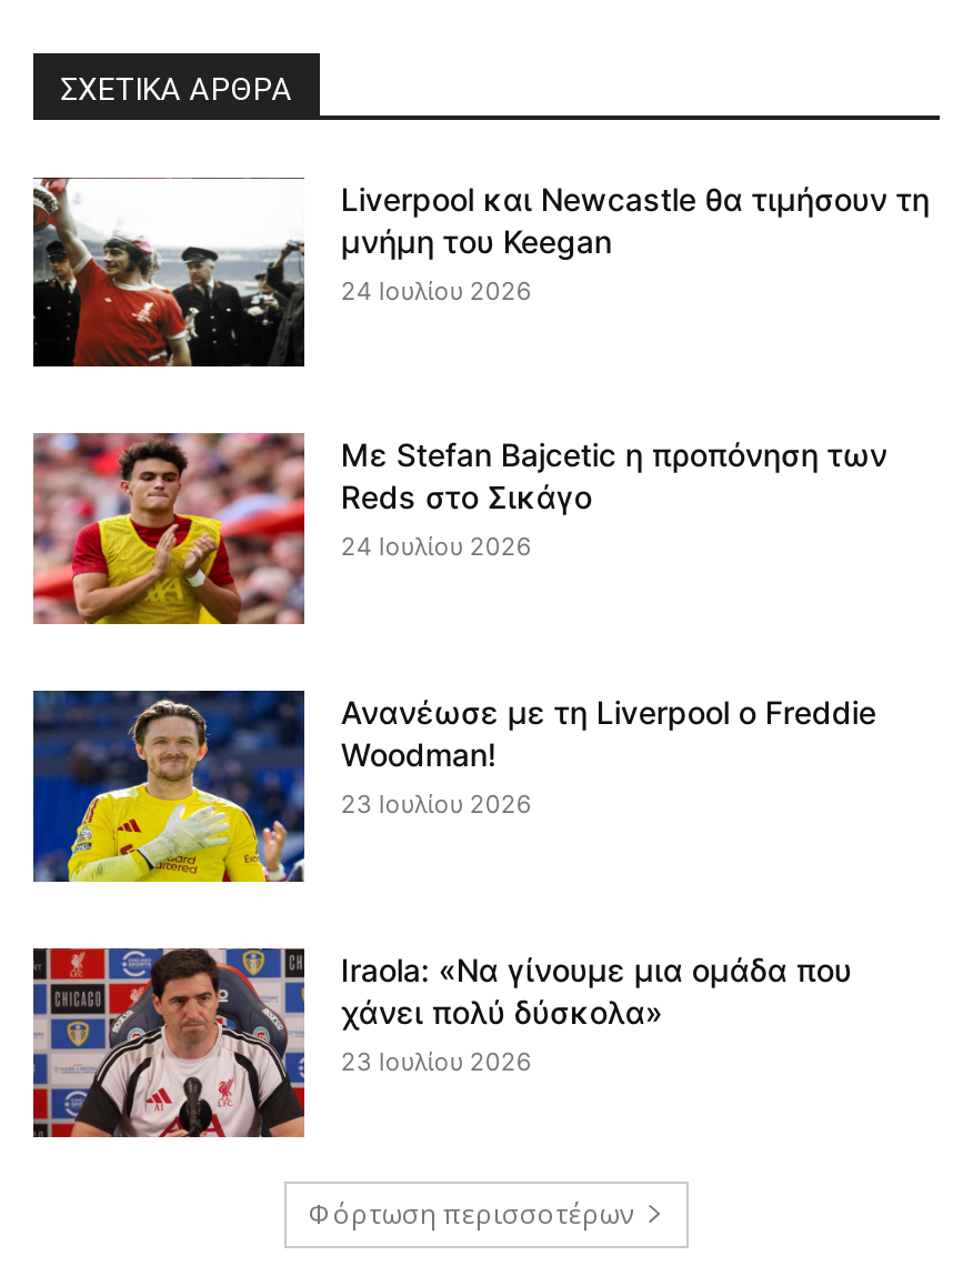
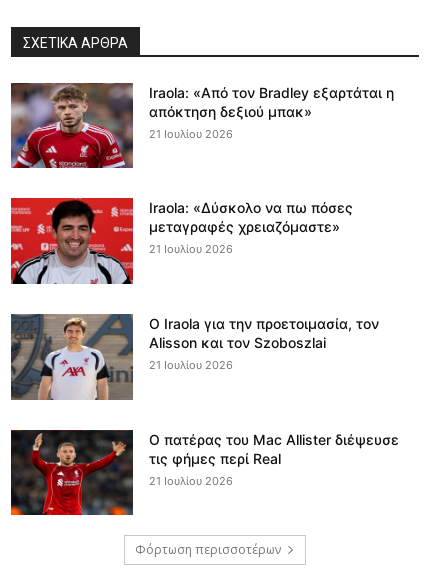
- [image]
- Liverpool και Newcastle θα τιμήσουν τη
- μνήμη του Keegan
- 24 Ιουλίου 2026
+ [image]
+ Iraola: «Από τον Bradley εξαρτάται η
+ απόκτηση δεξιού μπακ»
+ 21 Ιουλίου 2026

- [image]
- Με Stefan Bajcetic η προπόνηση των
- Reds στο Σικάγο
- 24 Ιουλίου 2026
+ [image]
+ Iraola: «Δύσκολο να πω πόσες
+ μεταγραφές χρειαζόμαστε»
+ 21 Ιουλίου 2026

- [image]
- Ανανέωσε με τη Liverpool ο Freddie
- Woodman!
- 23 Ιουλίου 2026
+ [image]
+ Ο Iraola για την προετοιμασία, τον
+ Alisson και τον Szoboszlai
+ 21 Ιουλίου 2026

- [image]
- Iraola: «Να γίνουμε μια ομάδα που
- χάνει πολύ δύσκολα»
- 23 Ιουλίου 2026
+ [image]
+ Ο πατέρας του Mac Allister διέψευσε
+ τις φήμες περί Real
+ 21 Ιουλίου 2026
